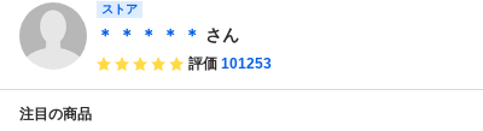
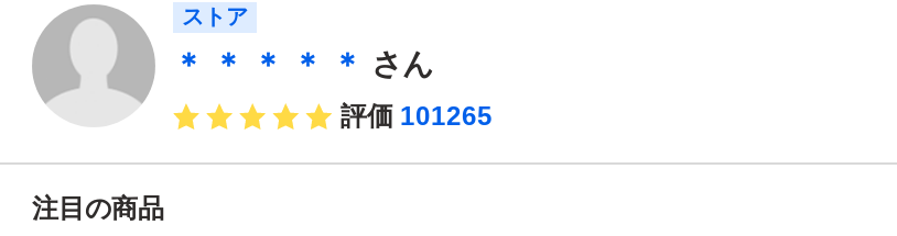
- 評価 101253
+ 評価 101265
